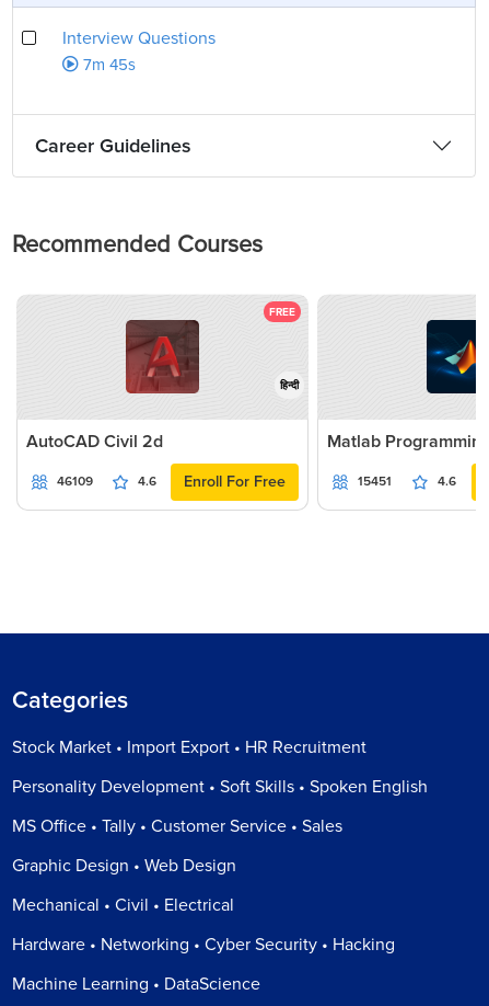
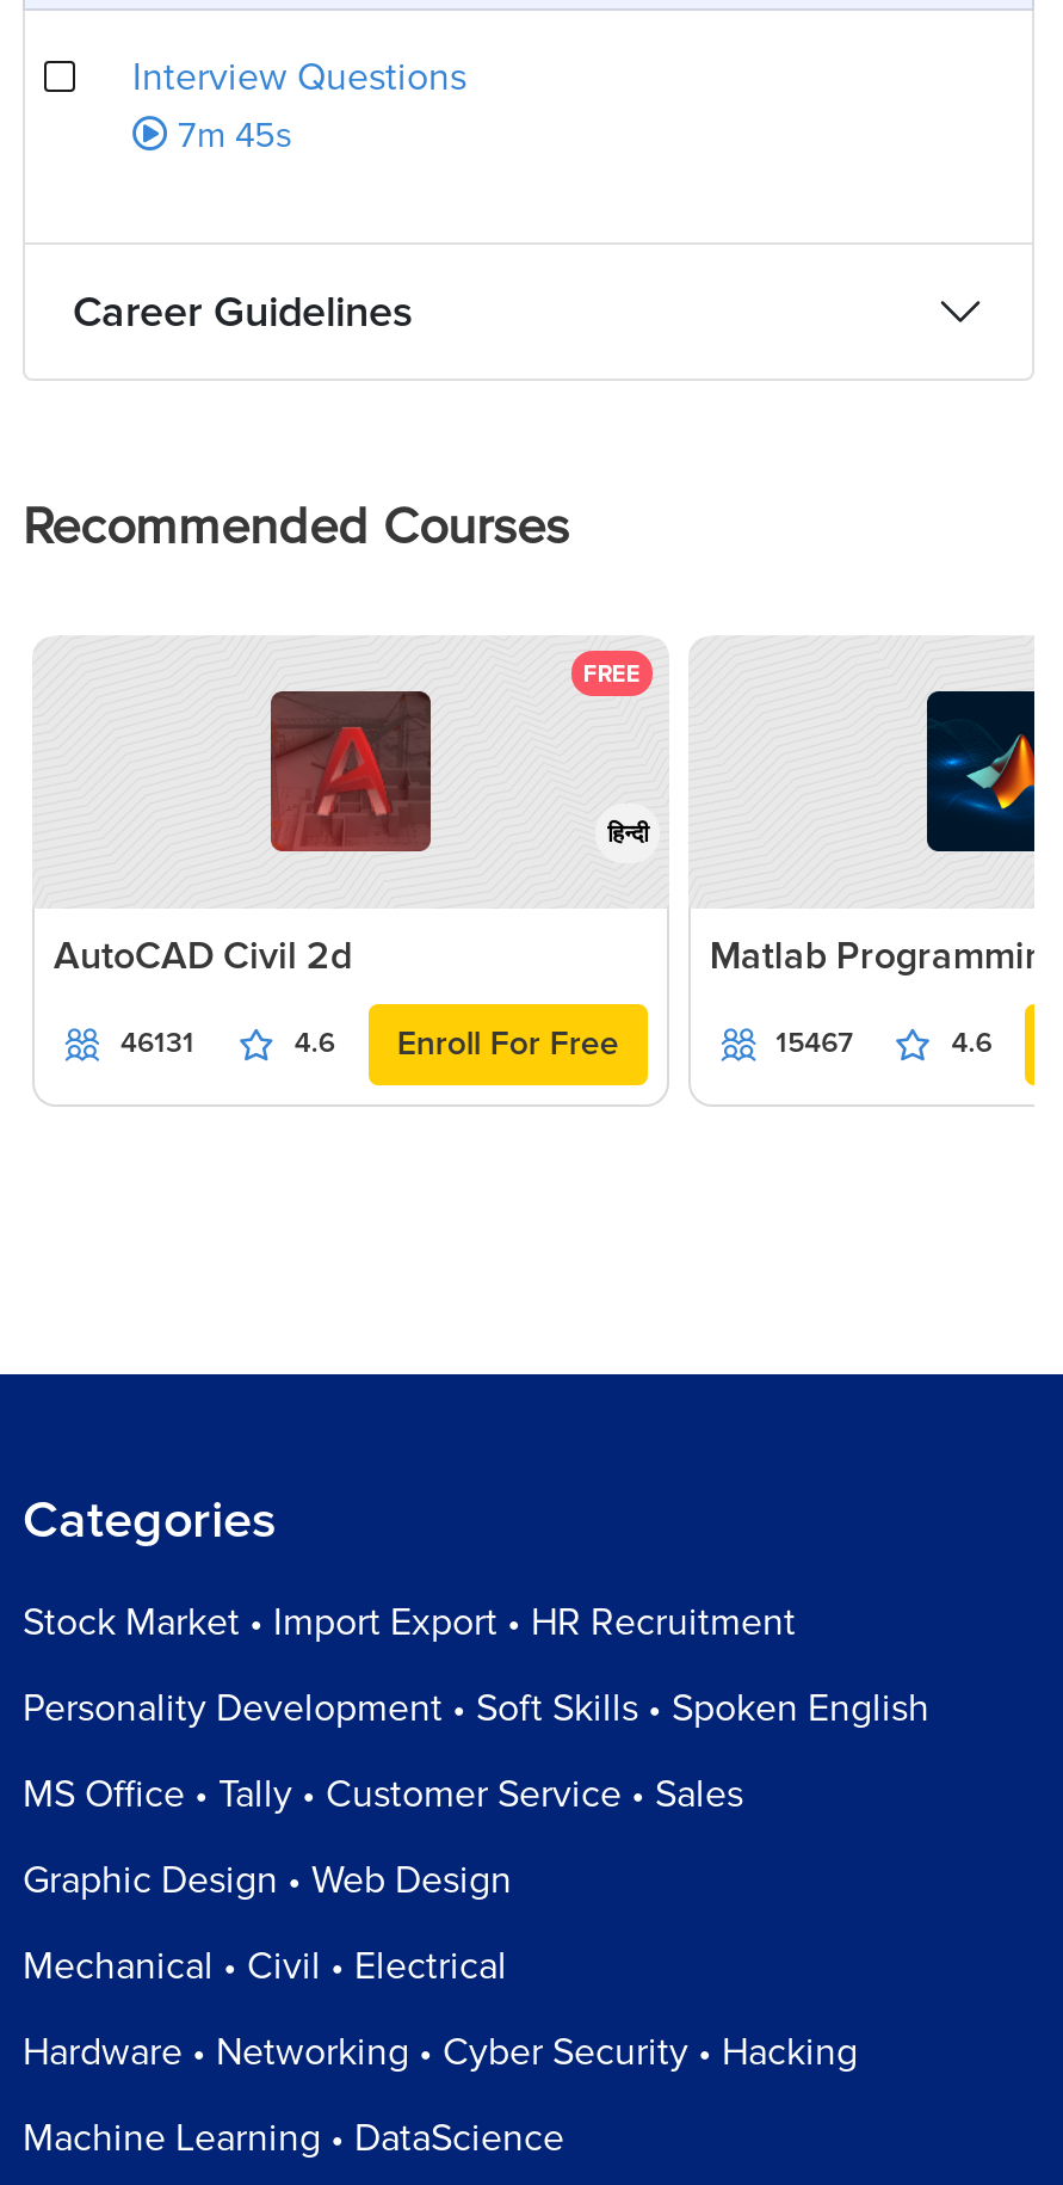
- 46109
+ 46131

- 15451
+ 15467
